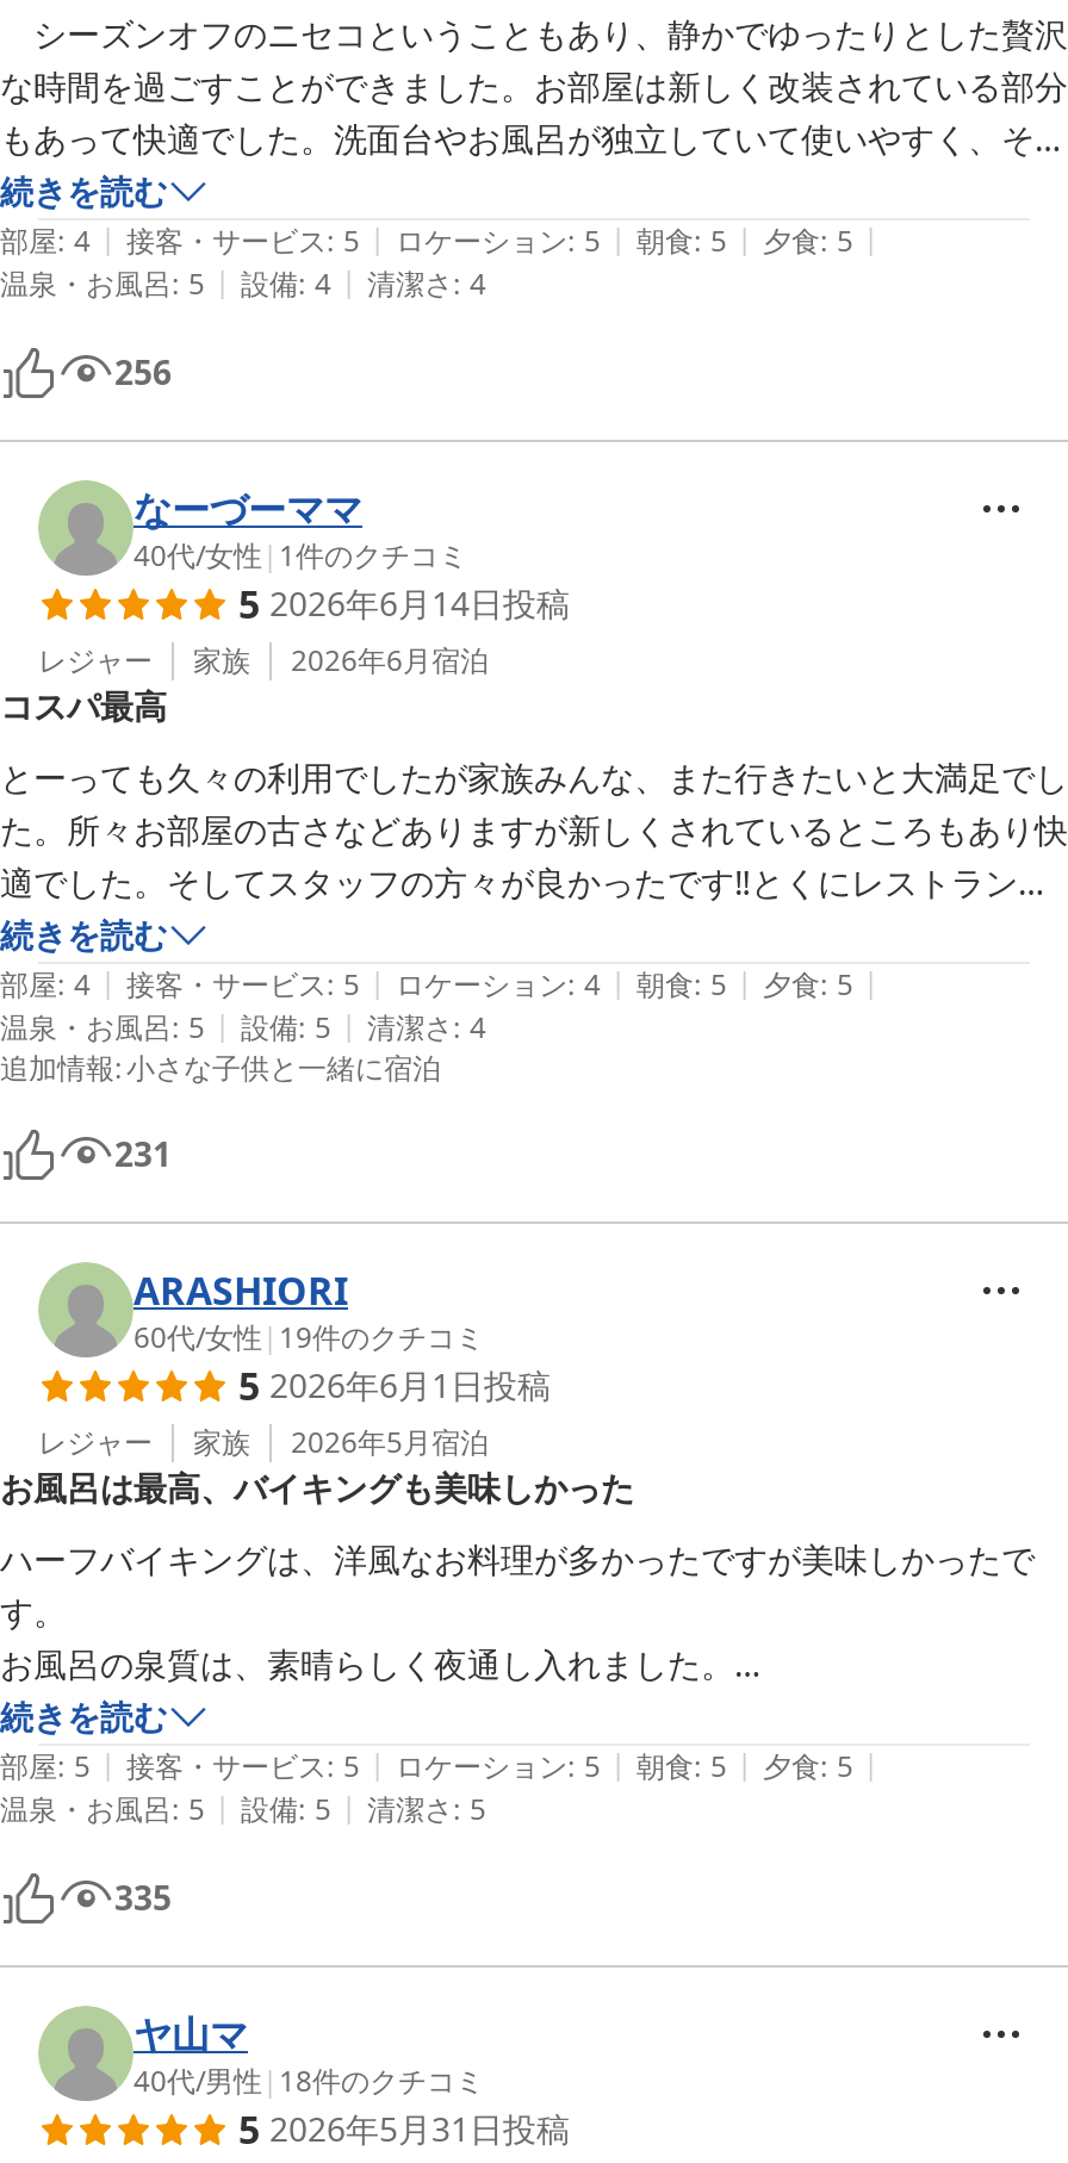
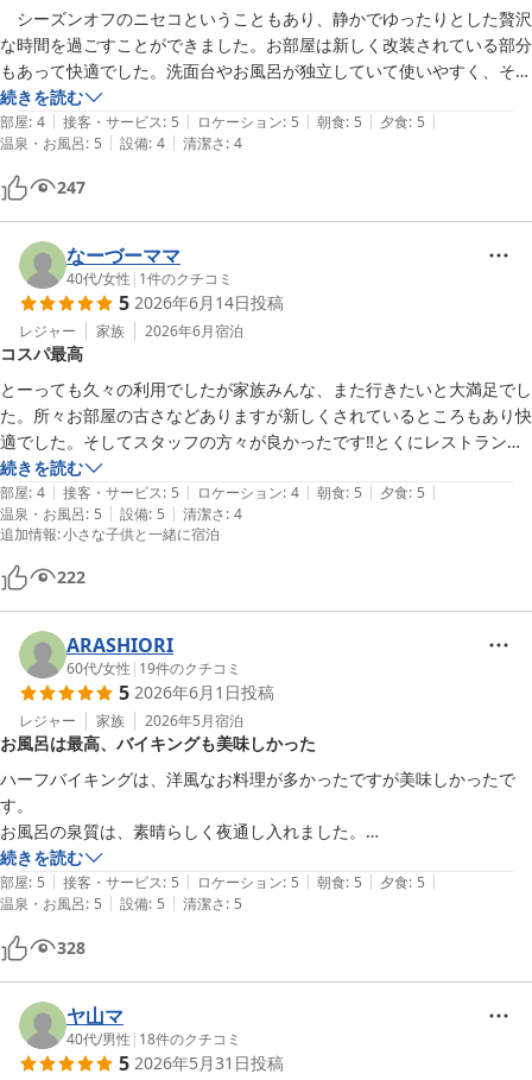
- 256
+ 247

- 231
+ 222

- 335
+ 328
